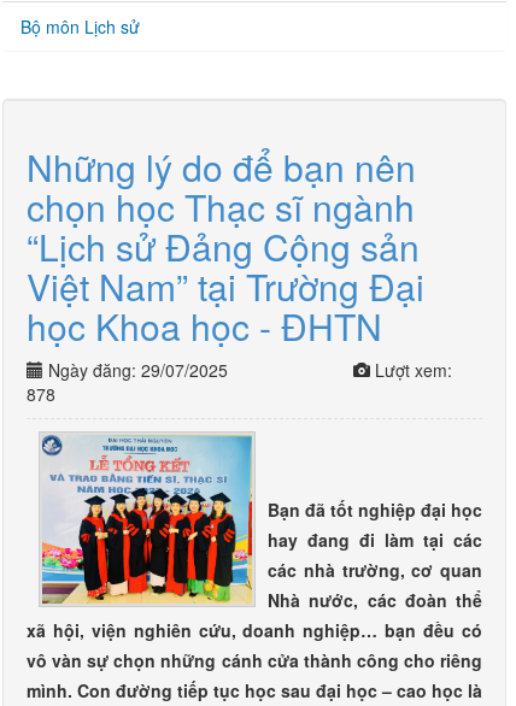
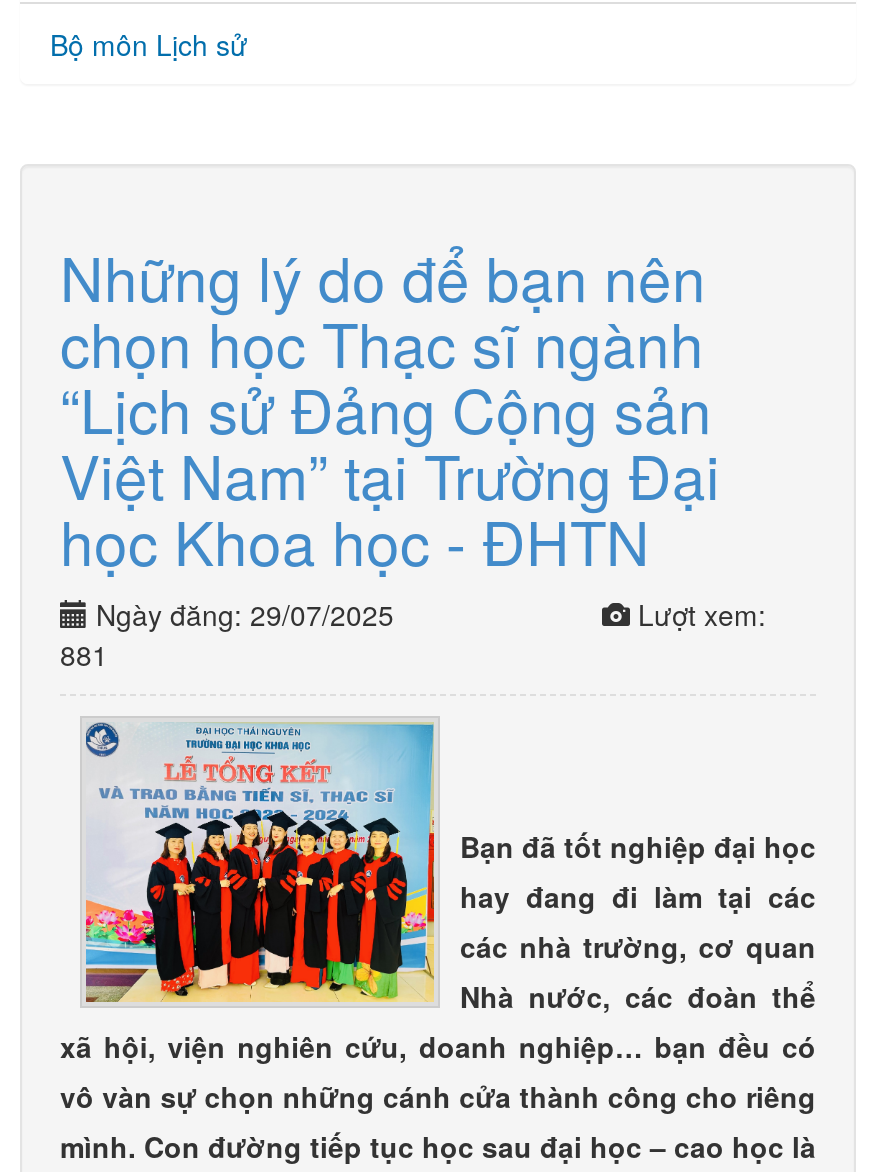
- 878
+ 881
